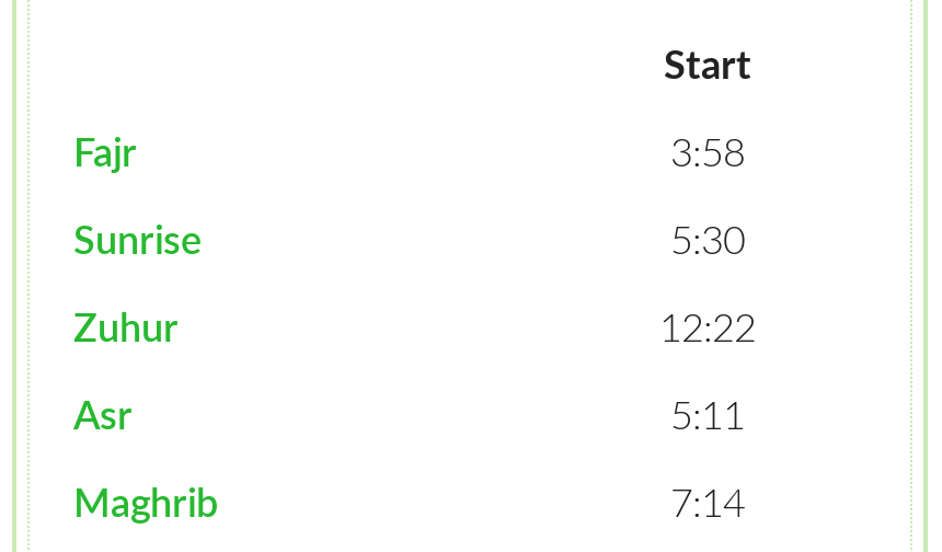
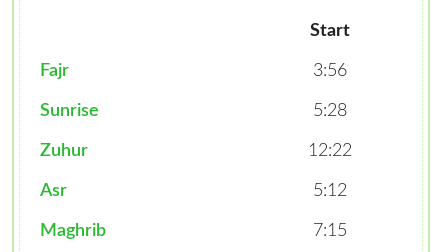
- 3:58
+ 3:56

- 5:30
+ 5:28

- 5:11
+ 5:12

- 7:14
+ 7:15
